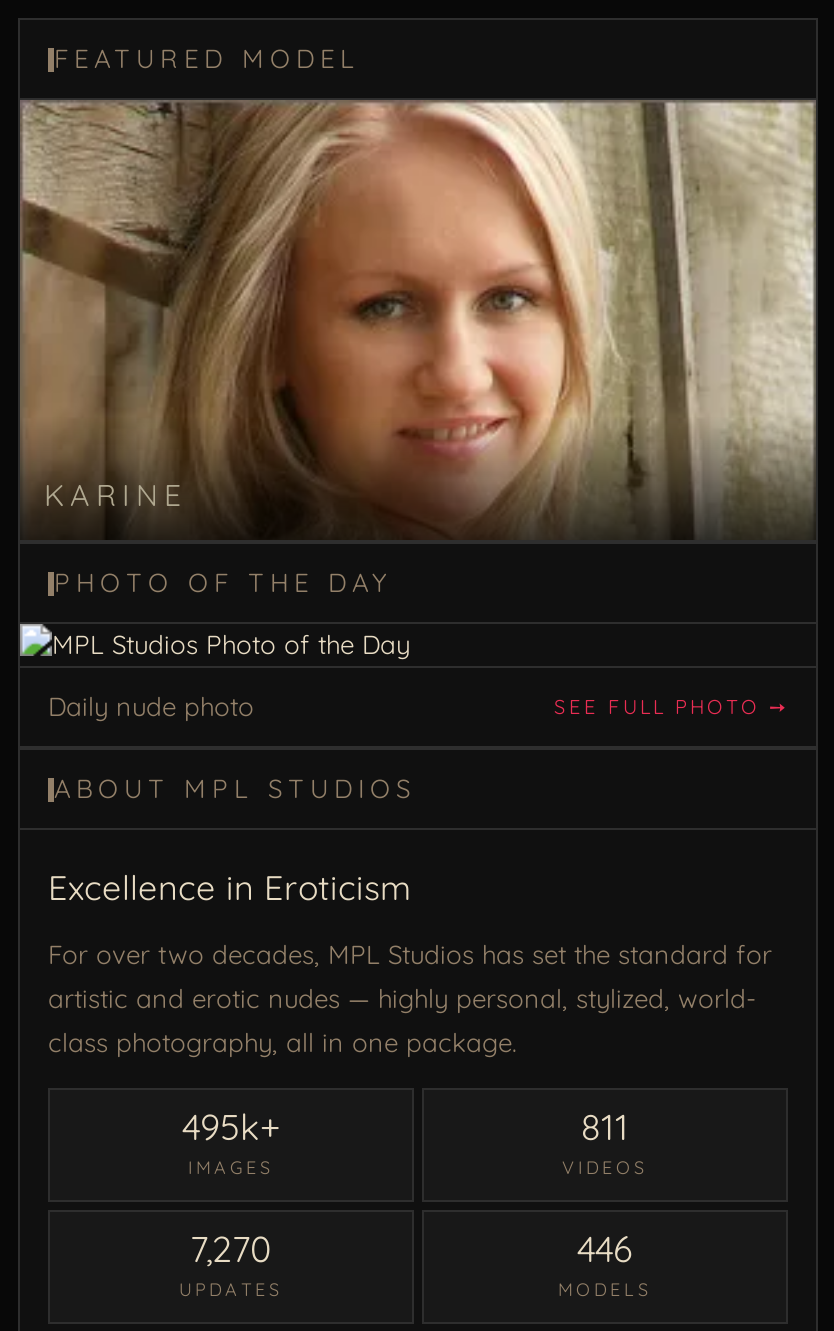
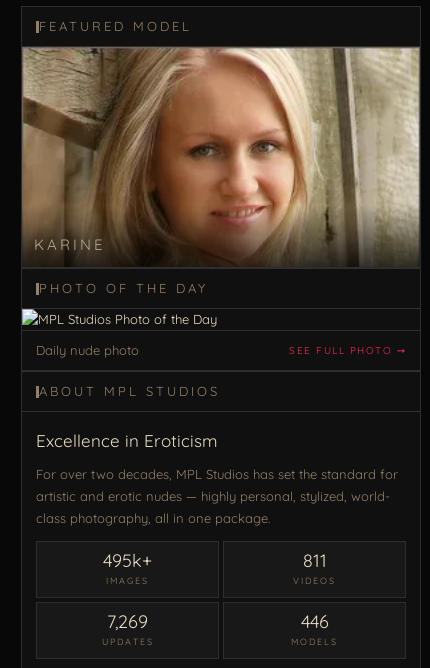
- 7,270
+ 7,269
